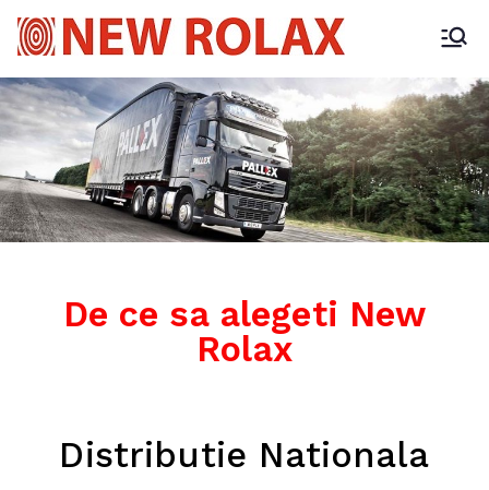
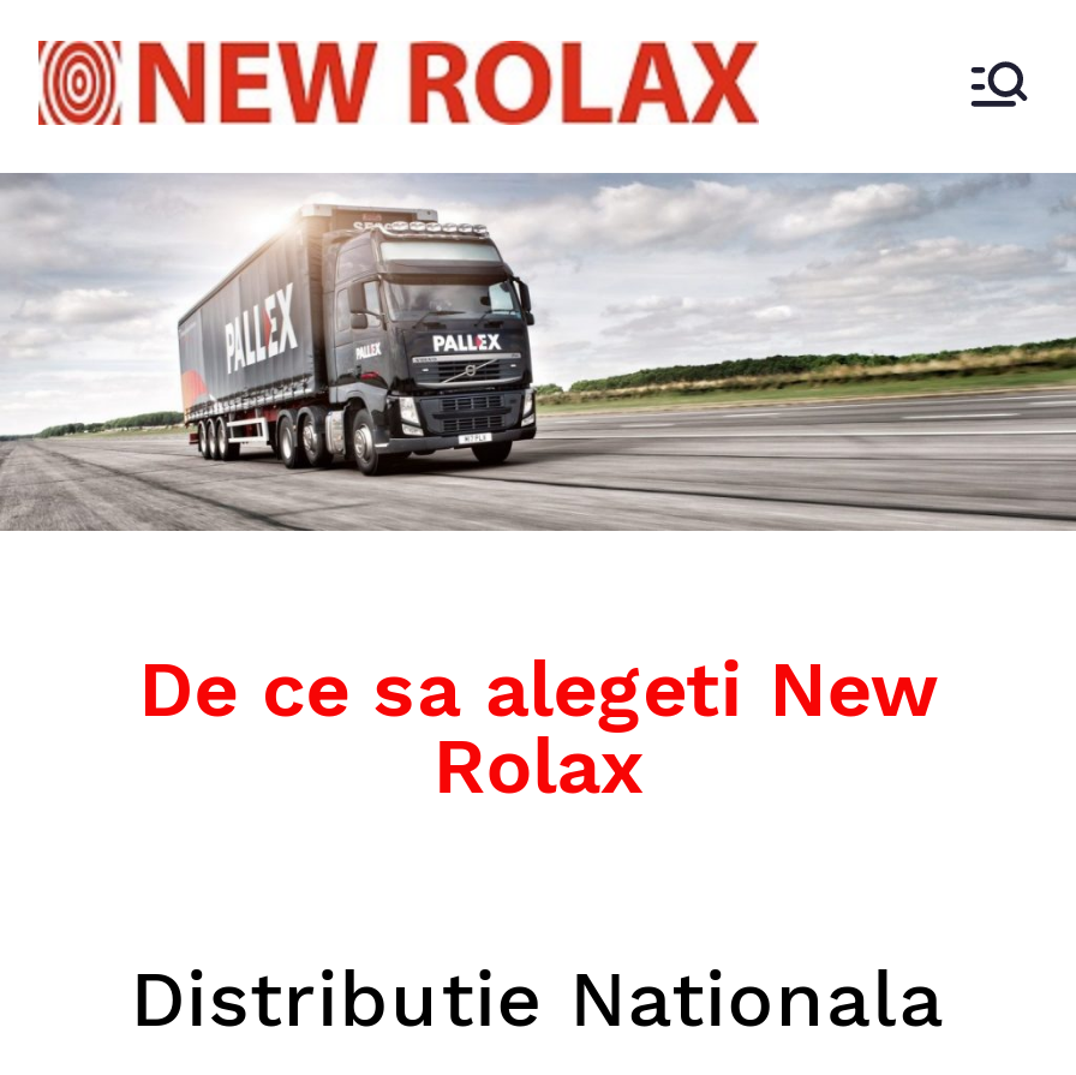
- [image]
+ [image]
